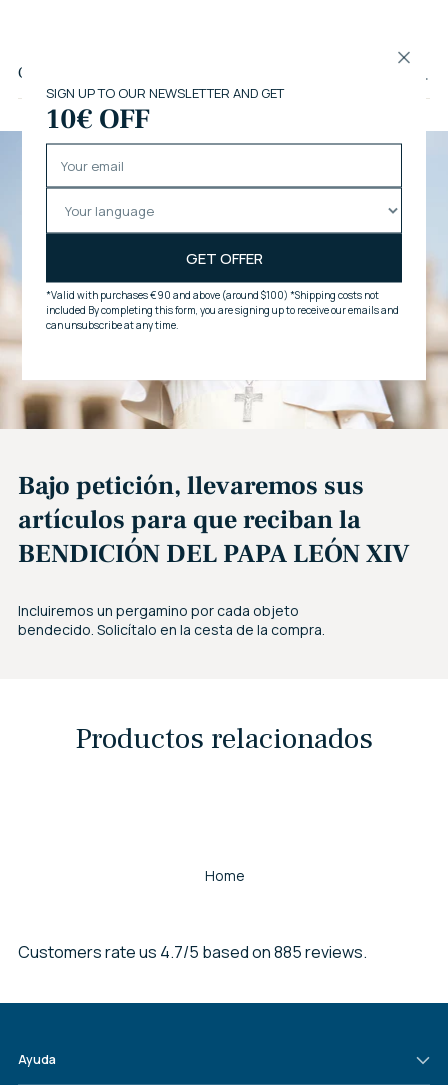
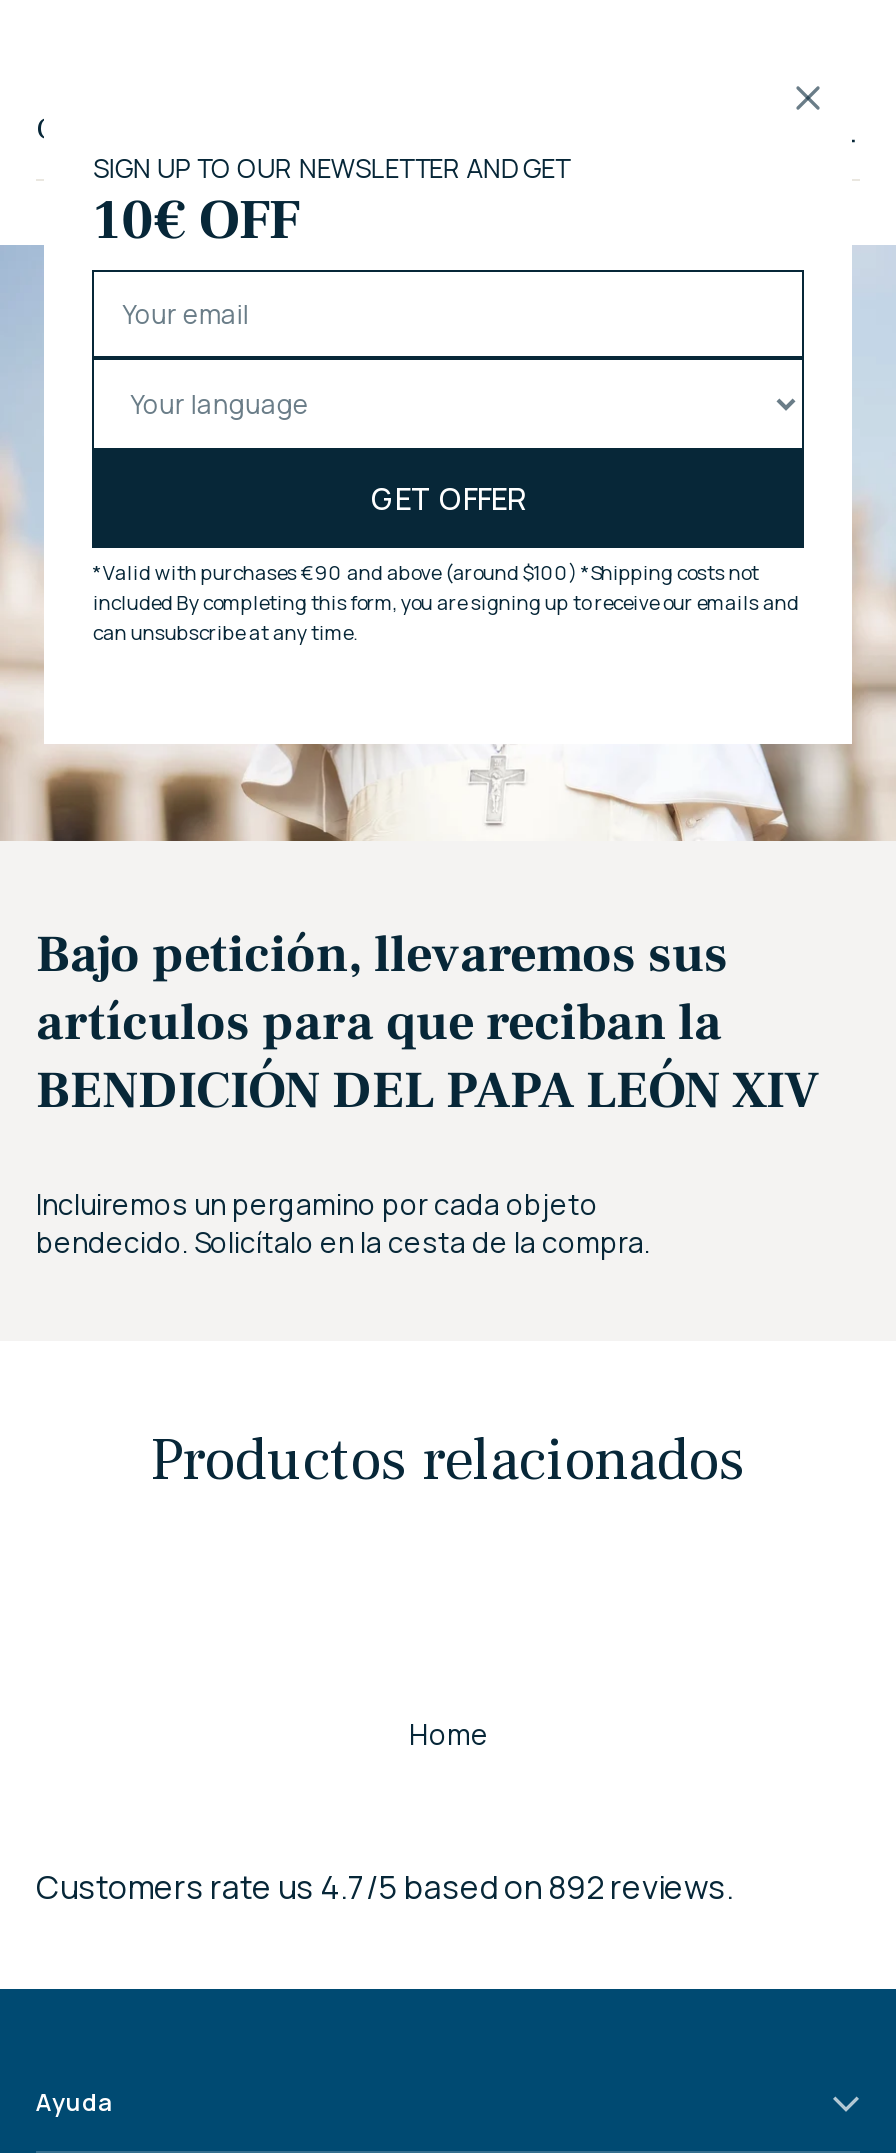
- Customers rate us 4.7/5 based on 885 reviews.
+ Customers rate us 4.7/5 based on 892 reviews.
